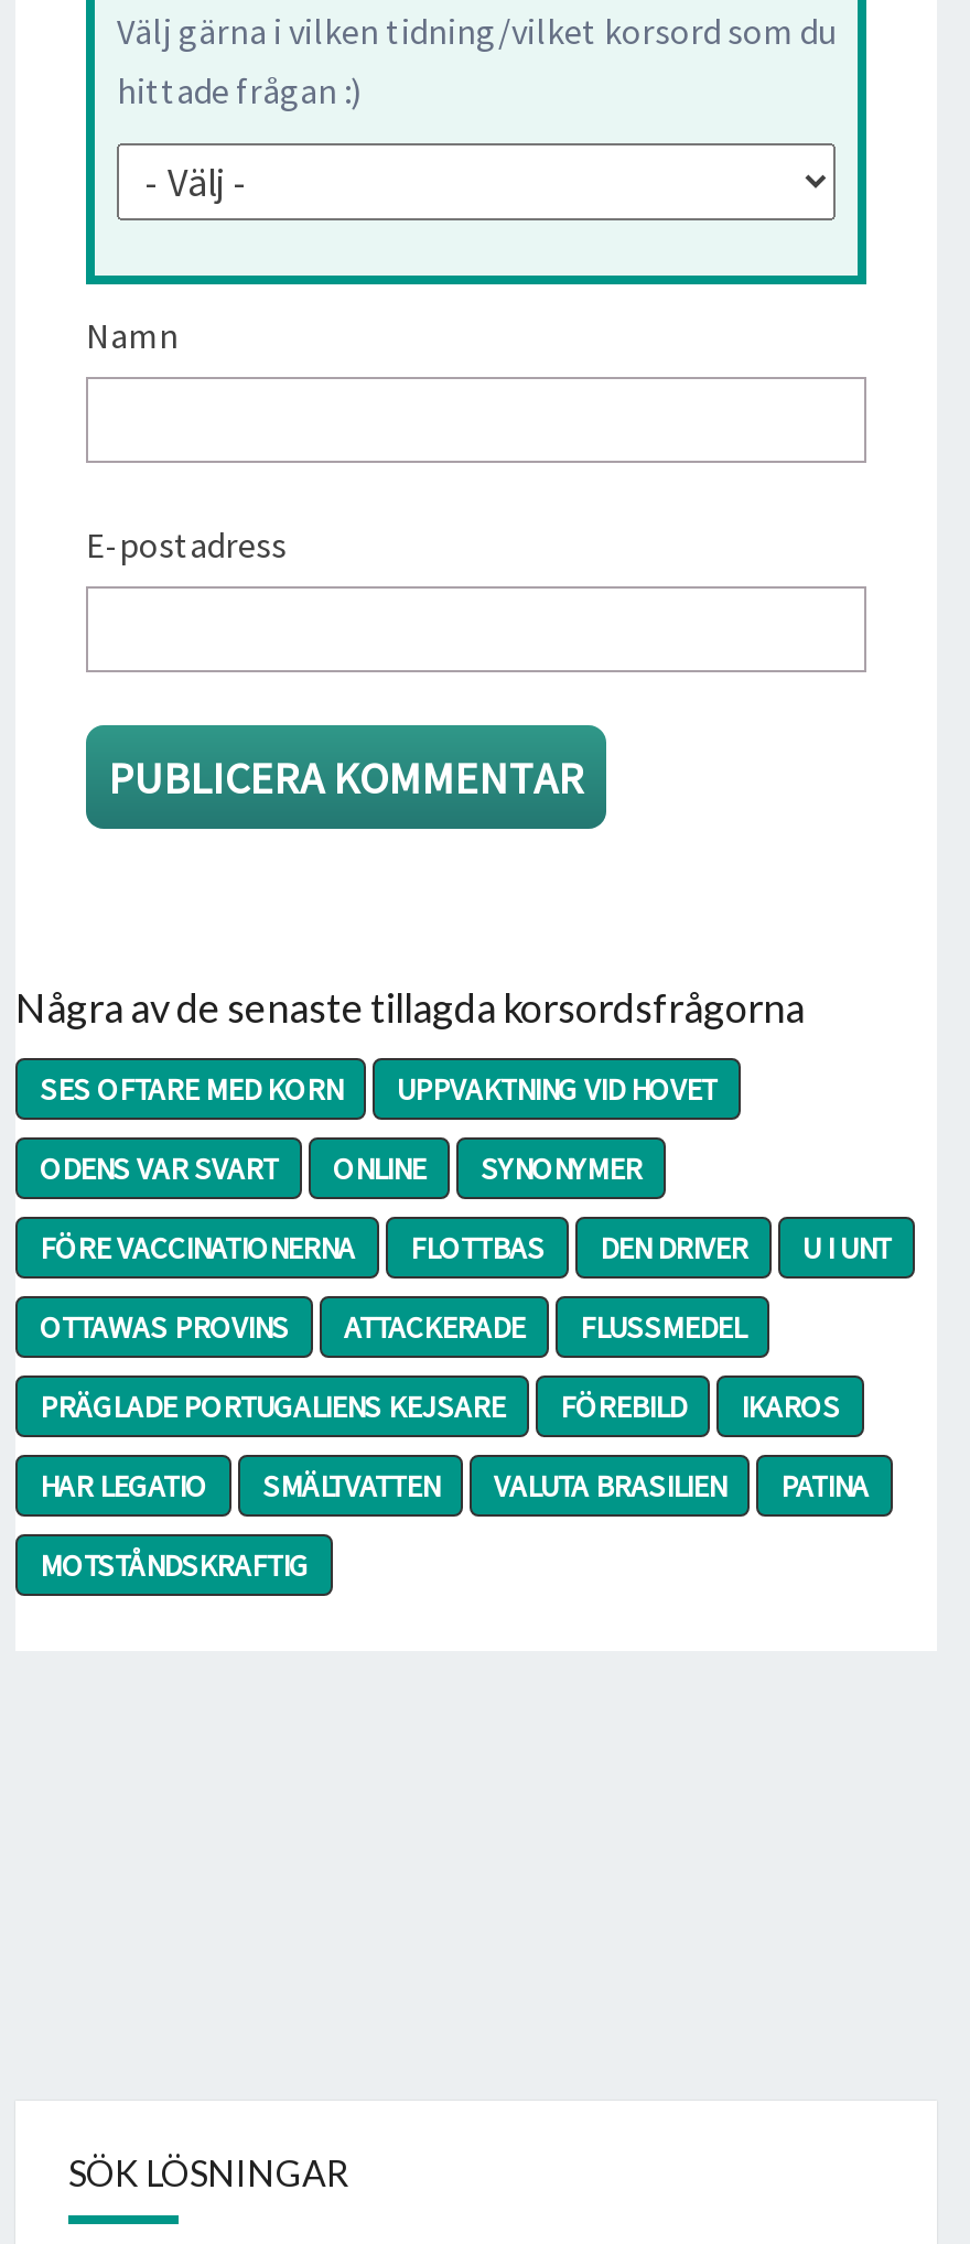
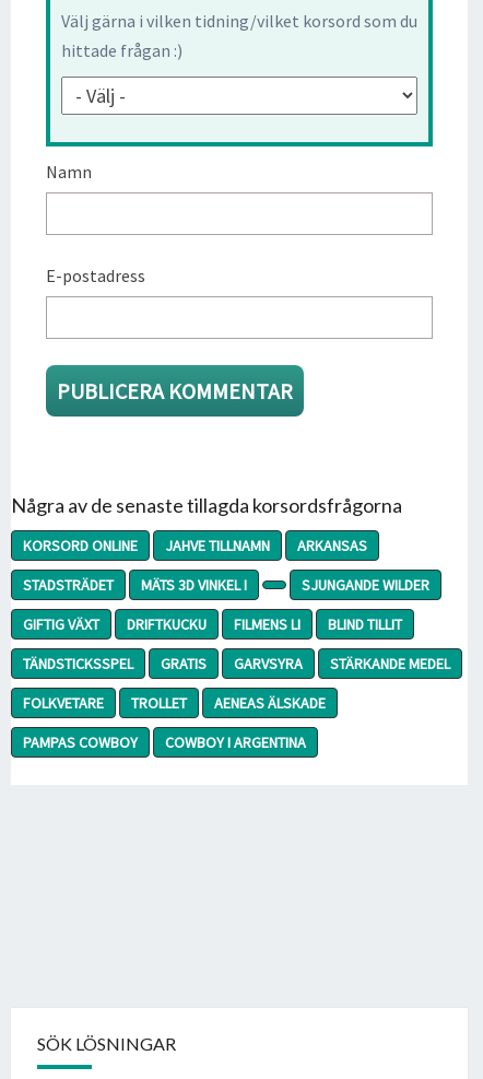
- SES OFTARE MED KORN
- UPPVAKTNING VID HOVET
- ODENS VAR SVART
- ONLINE
- SYNONYMER
- FÖRE VACCINATIONERNA
- FLOTTBAS
- DEN DRIVER
- U I UNT
- OTTAWAS PROVINS
- ATTACKERADE
- FLUSSMEDEL
- PRÄGLADE PORTUGALIENS KEJSARE
- FÖREBILD
- IKAROS
- HAR LEGATIO
- SMÄLTVATTEN
- VALUTA BRASILIEN
- PATINA
- MOTSTÅNDSKRAFTIG
+ KORSORD ONLINE
+ JAHVE TILLNAMN
+ ARKANSAS
+ STADSTRÄDET
+ MÄTS 3D VINKEL I
+ SJUNGANDE WILDER
+ GIFTIG VÄXT
+ DRIFTKUCKU
+ FILMENS LI
+ BLIND TILLIT
+ TÄNDSTICKSSPEL
+ GRATIS
+ GARVSYRA
+ STÄRKANDE MEDEL
+ FOLKVETARE
+ TROLLET
+ AENEAS ÄLSKADE
+ PAMPAS COWBOY
+ COWBOY I ARGENTINA
